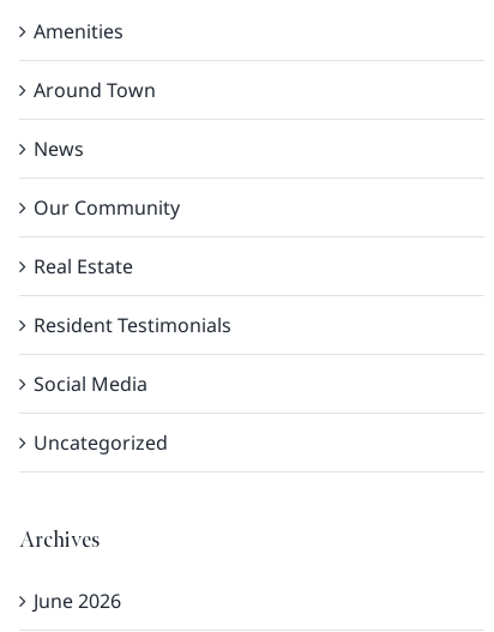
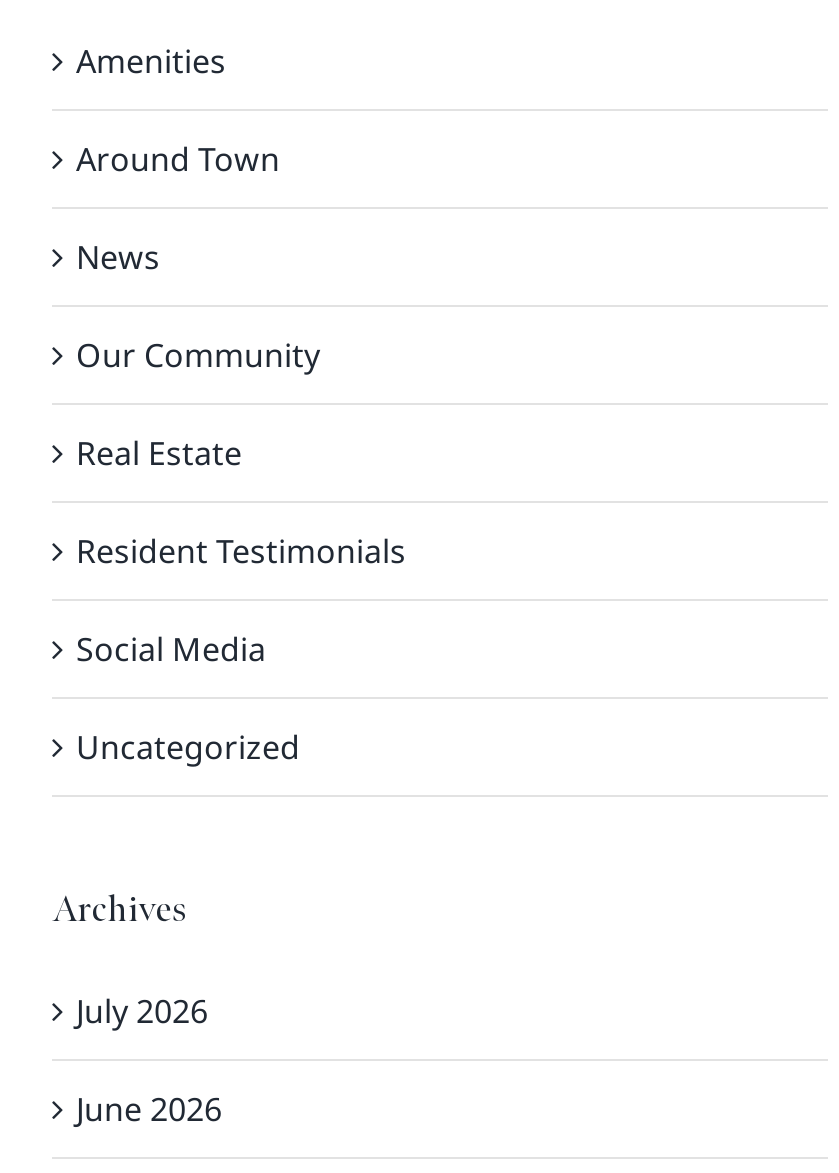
+ July 2026
